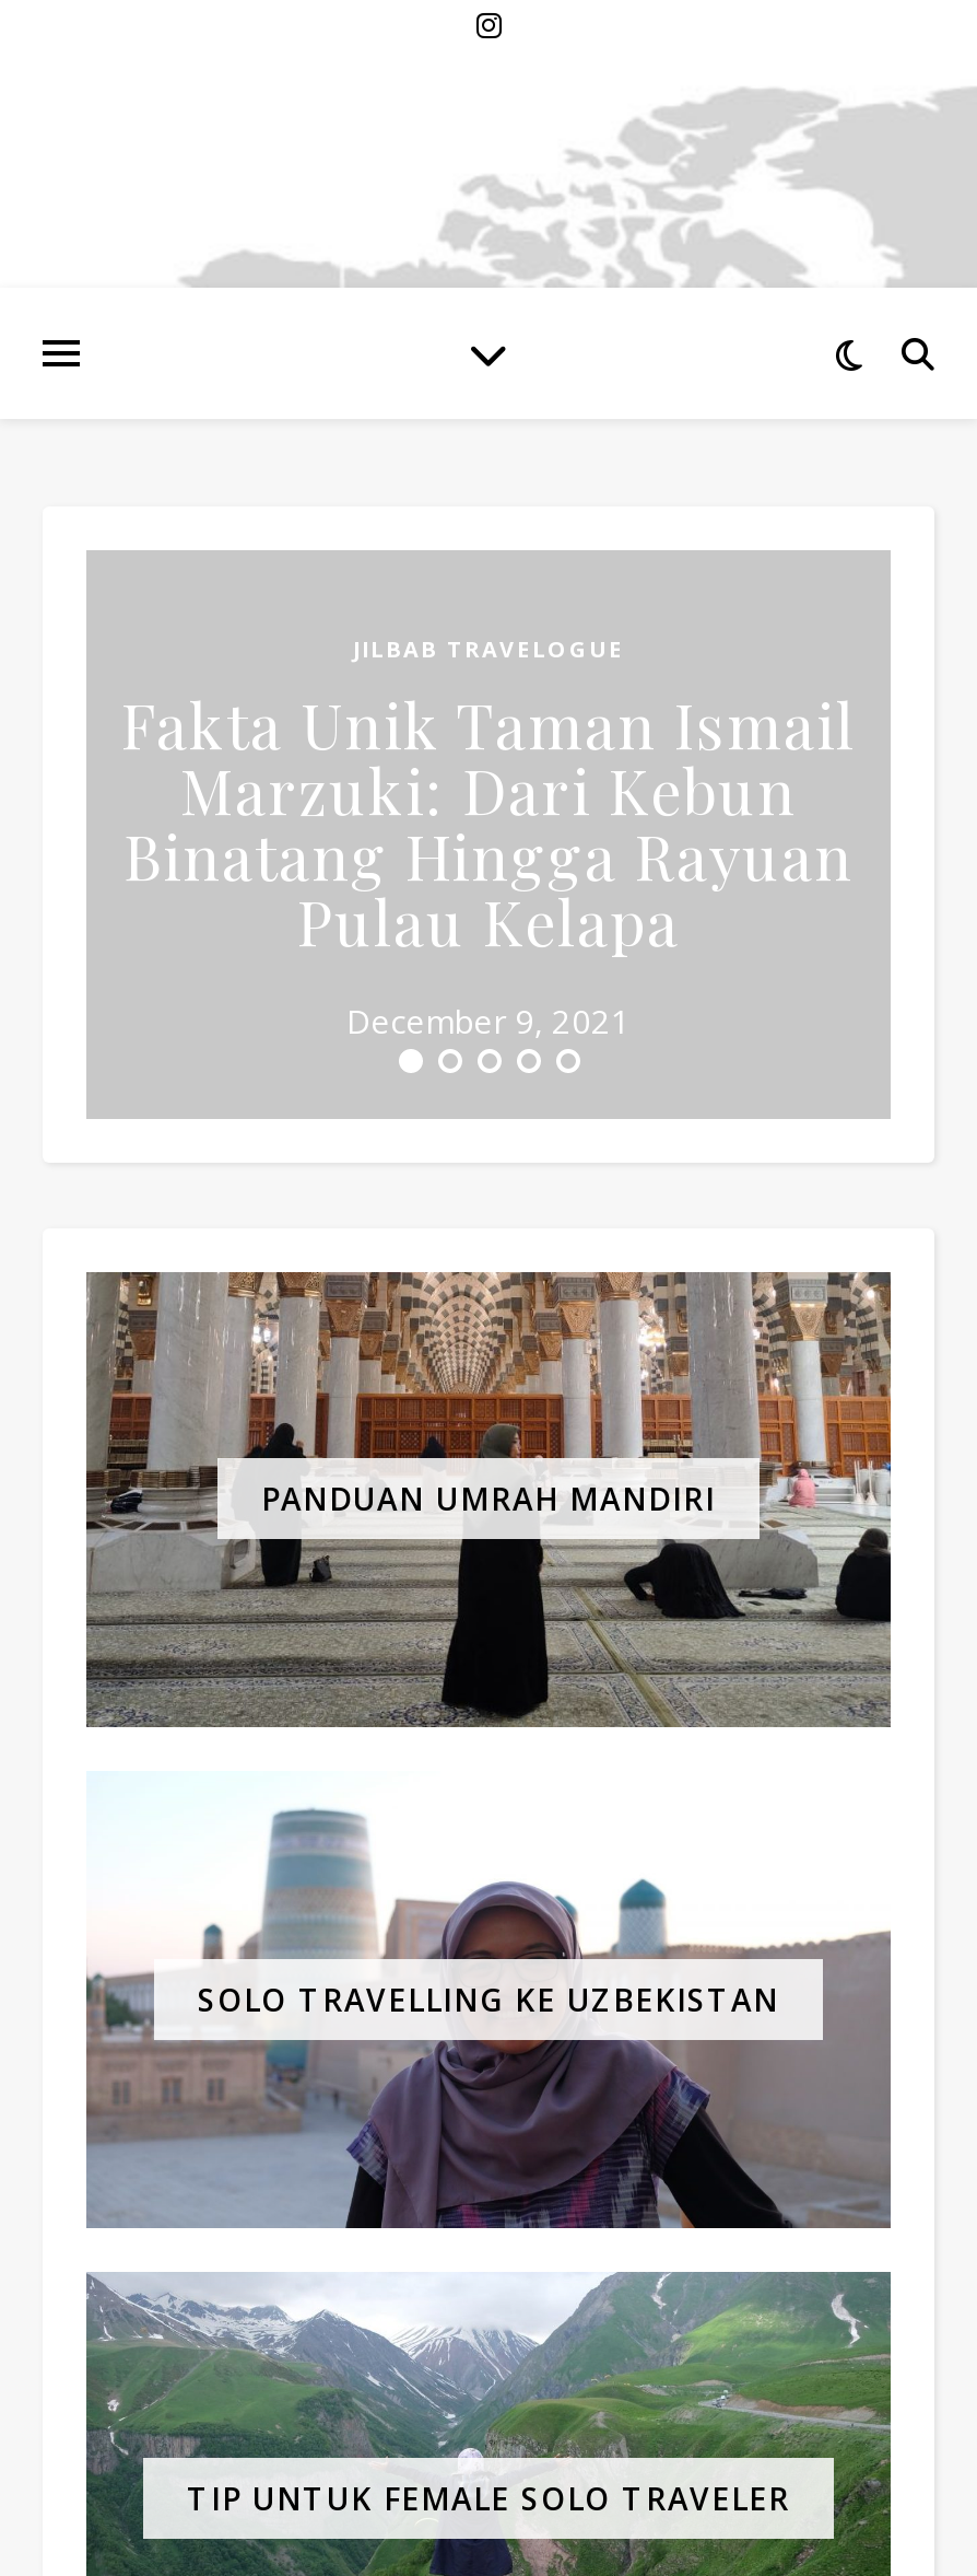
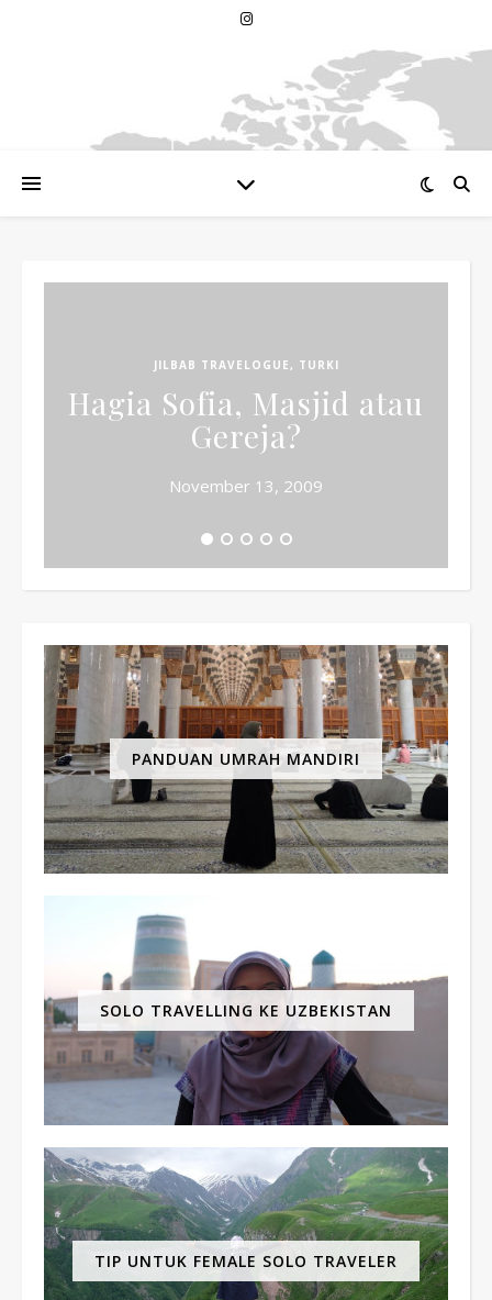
- JILBAB TRAVELOGUE
- Fakta Unik Taman Ismail
- Marzuki: Dari Kebun
- Binatang Hingga Rayuan
- Pulau Kelapa
+ JILBAB TRAVELOGUE, TURKI
+ Hagia Sofia, Masjid atau
+ Gereja?

- December 9, 2021
+ November 13, 2009
